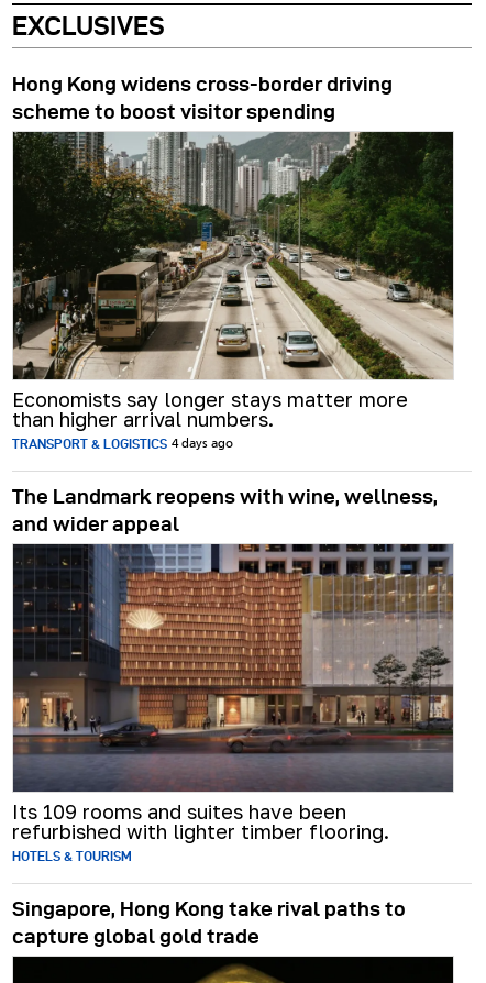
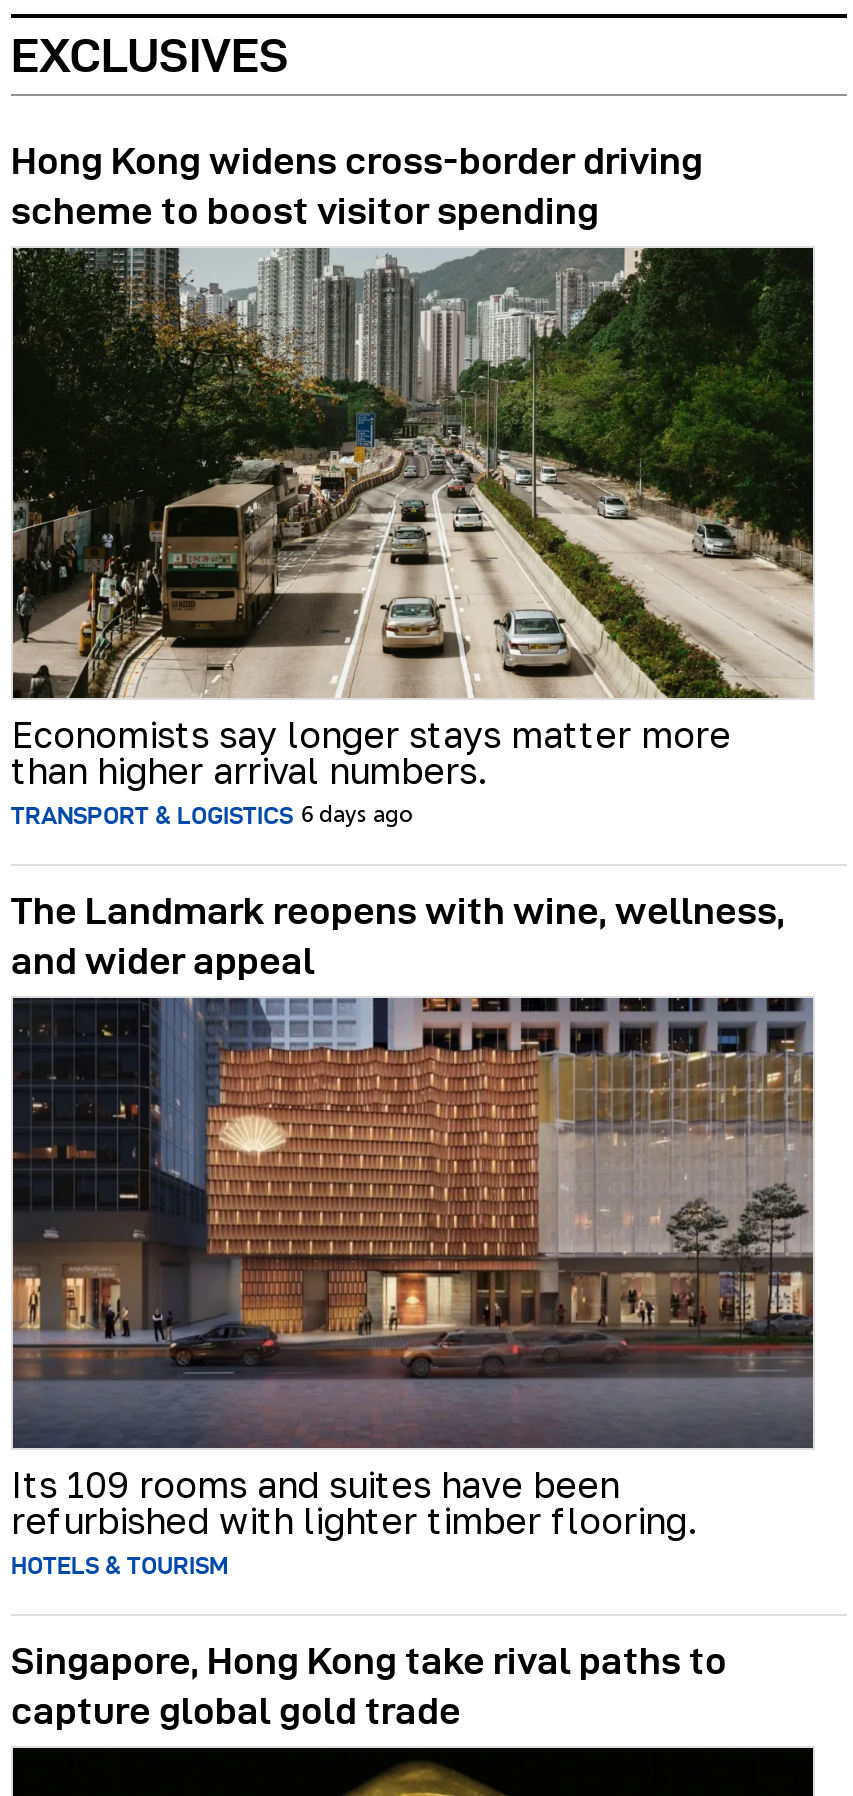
- TRANSPORT & LOGISTICS 4 days ago
+ TRANSPORT & LOGISTICS 6 days ago
